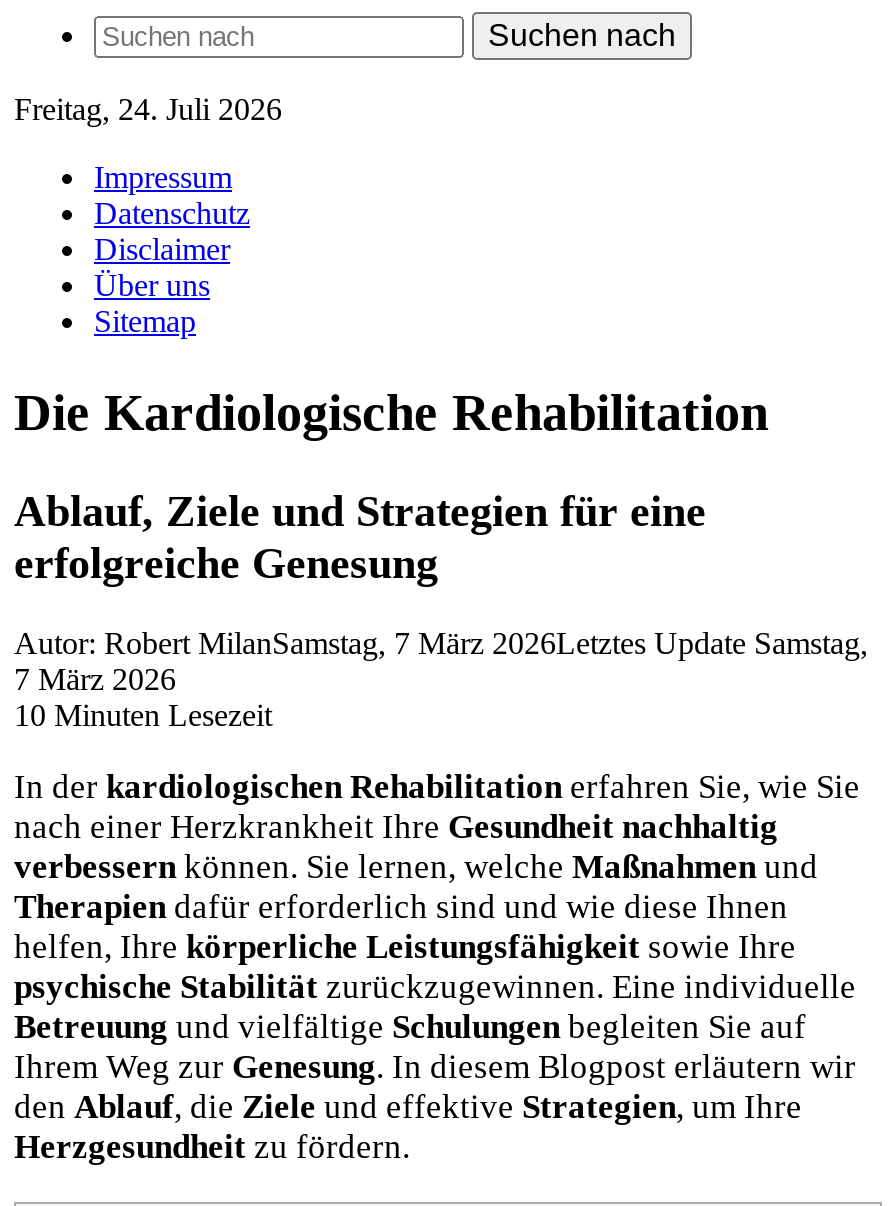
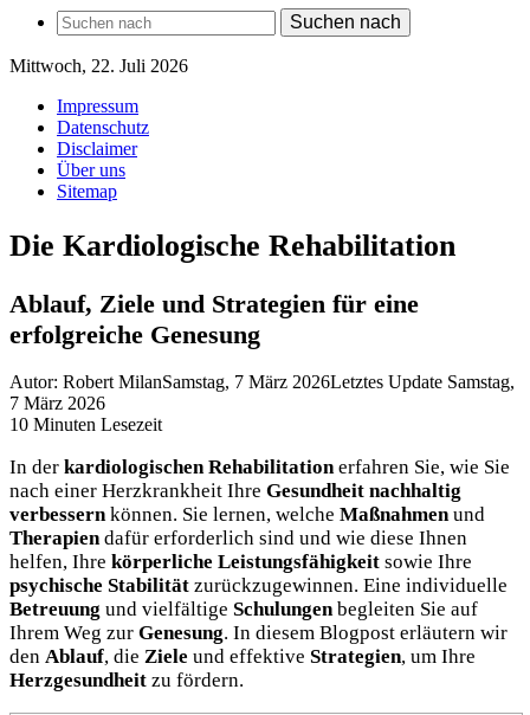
- Freitag, 24. Juli 2026
+ Mittwoch, 22. Juli 2026
